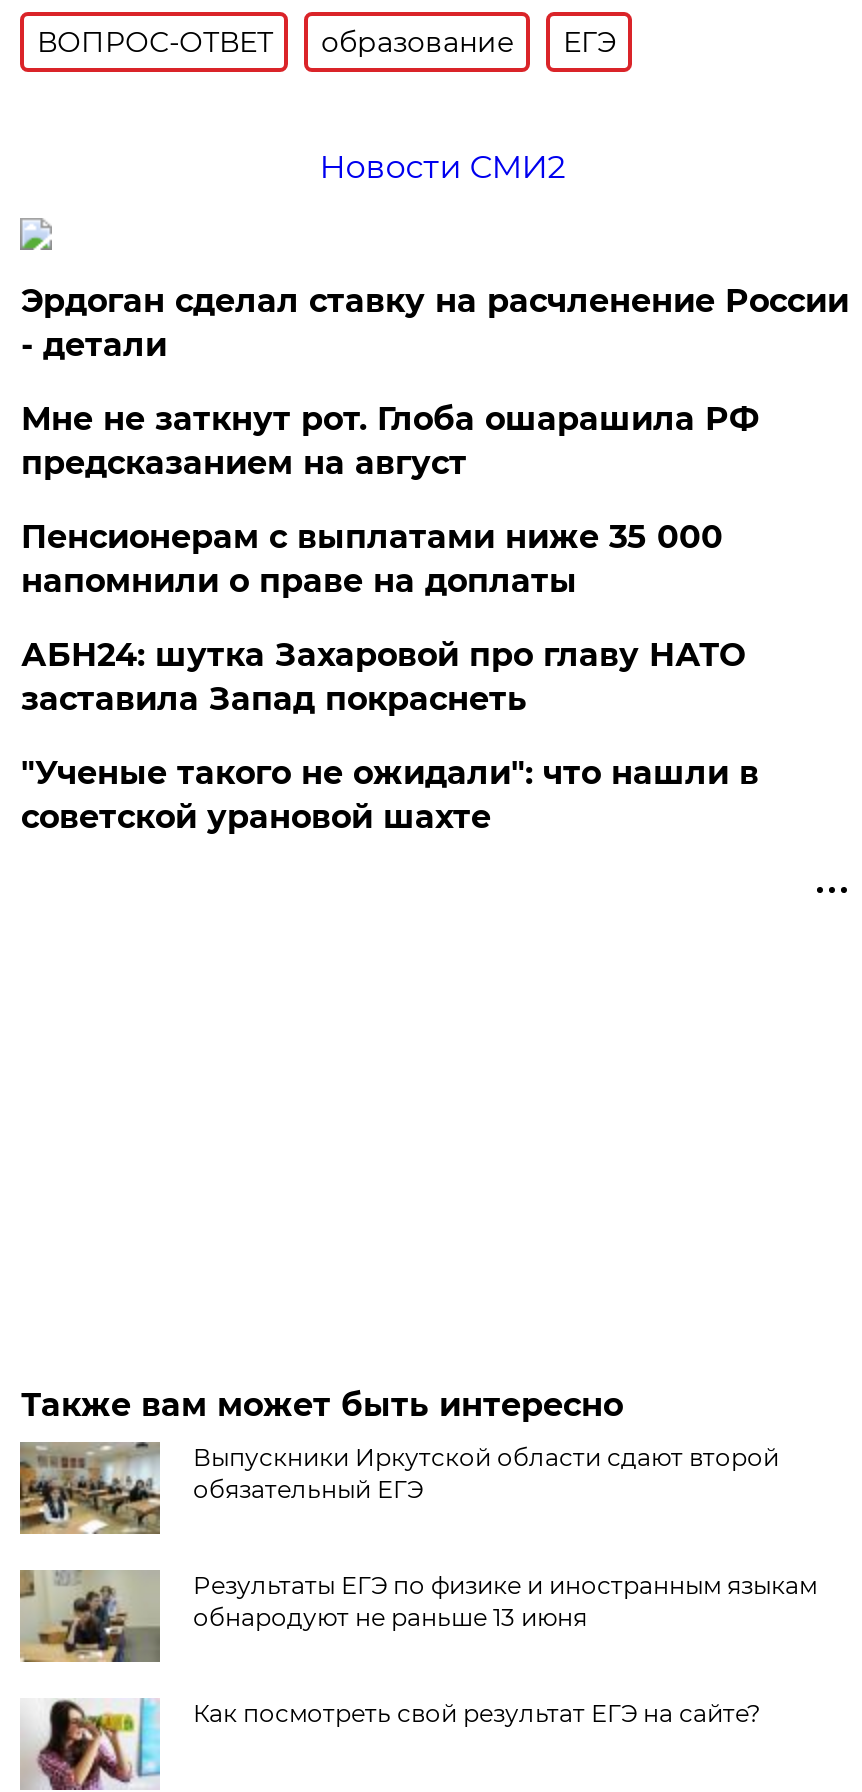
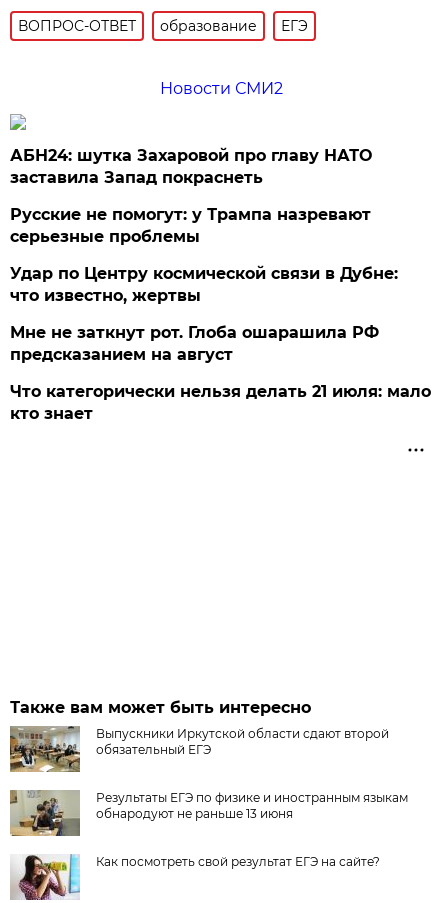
- Эрдоган сделал ставку на расчленение России
- - детали
- Пенсионерам с выплатами ниже 35 000
- напомнили о праве на доплаты

moved down: Мне не заткнут рот. Глоба ошарашила РФ | предсказанием на август

moved up: АБН24: шутка Захаровой про главу НАТО | заставила Запад покраснеть

- "Ученые такого не ожидали": что нашли в
- советской урановой шахте
+ Русские не помогут: у Трампа назревают
+ серьезные проблемы
+ Удар по Центру космической связи в Дубне:
+ что известно, жертвы
+ Что категорически нельзя делать 21 июля: мало
+ кто знает
